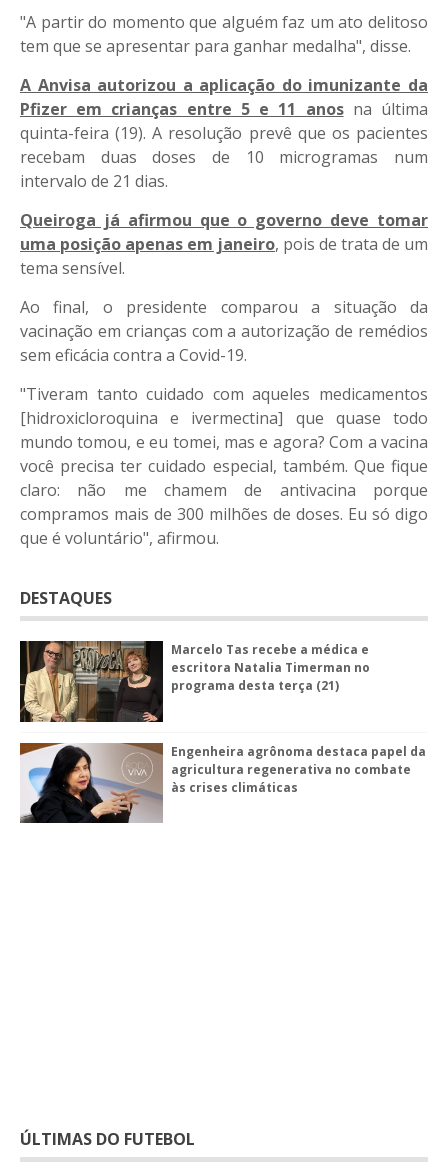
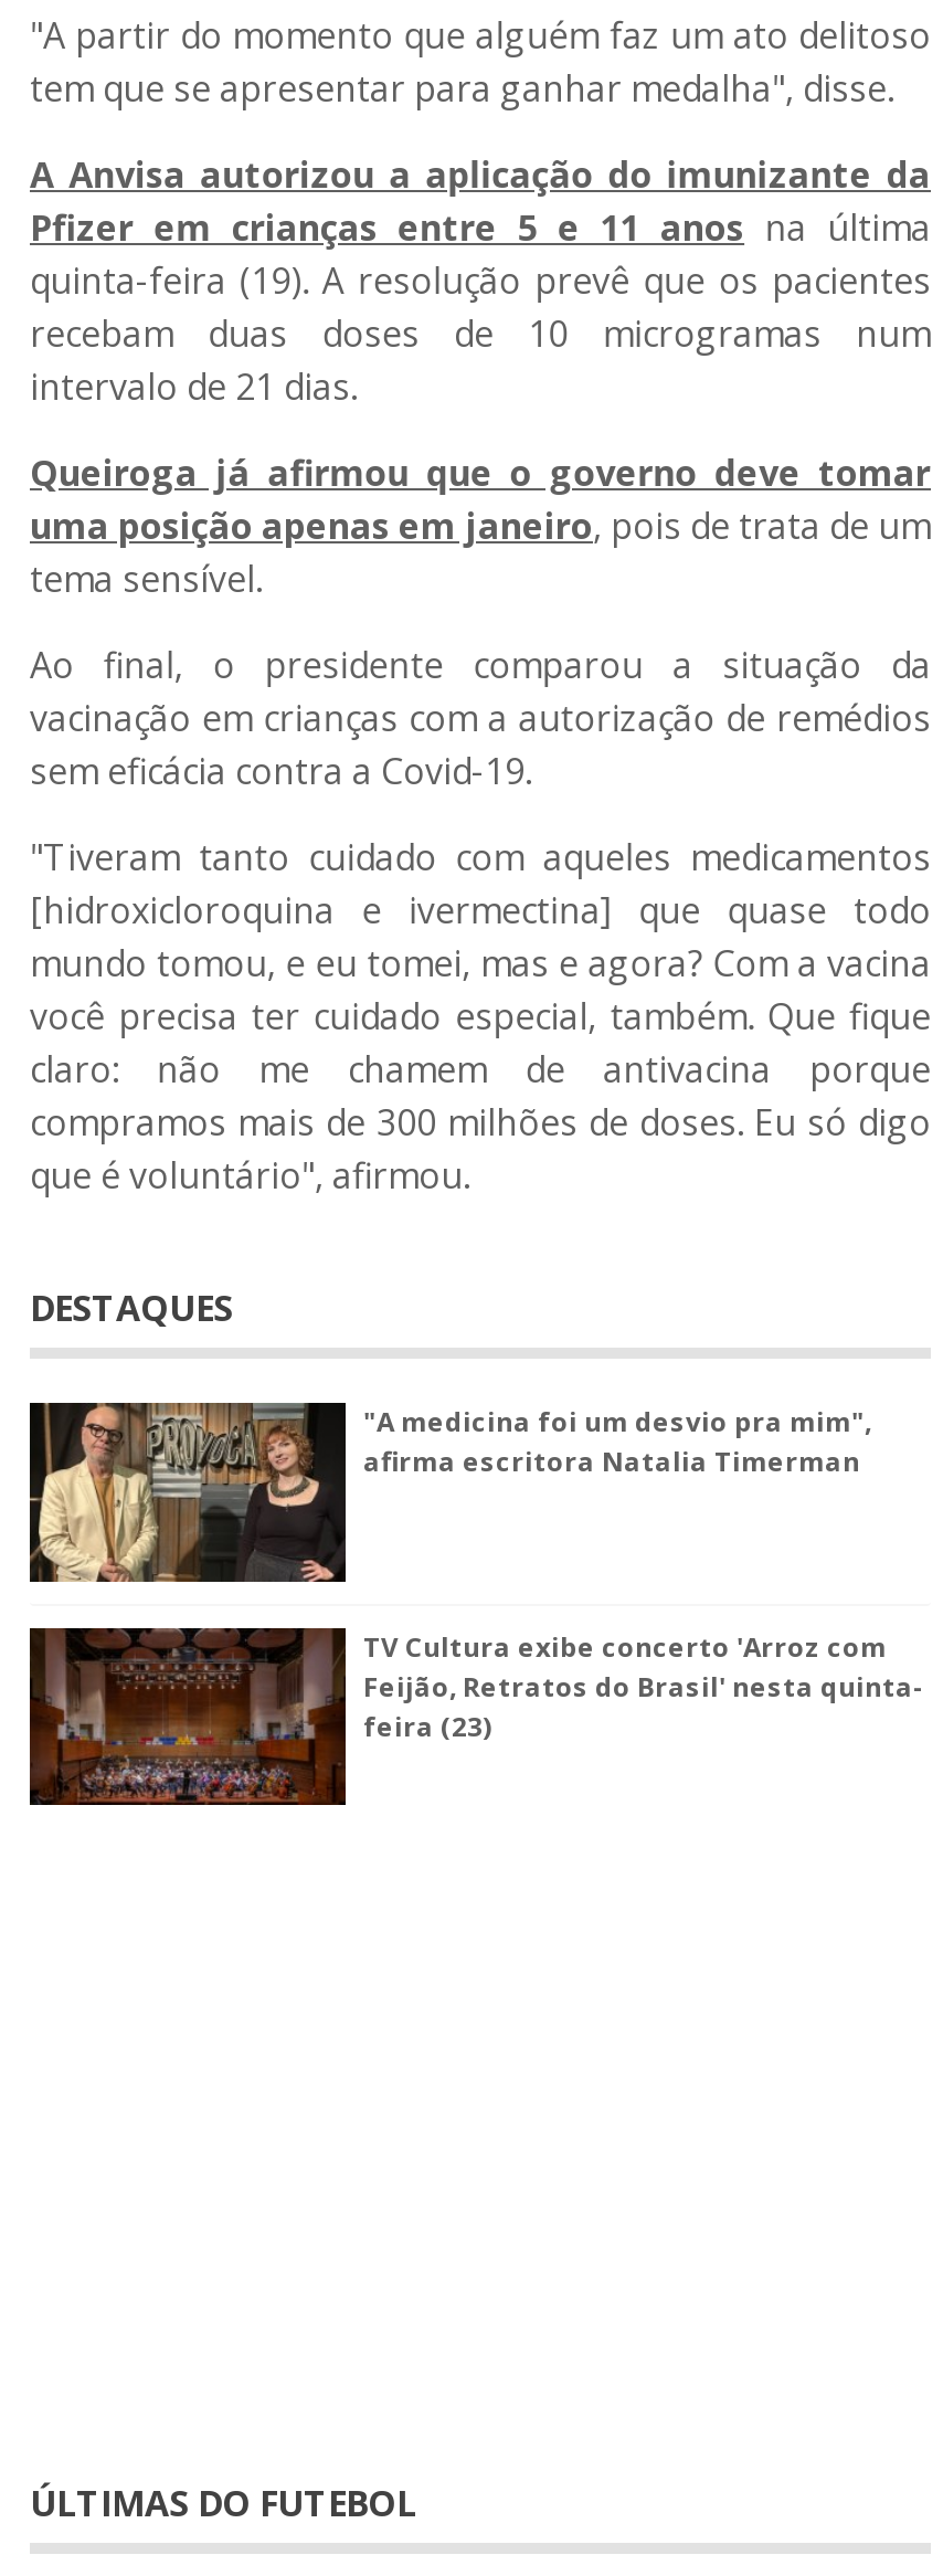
- Marcelo Tas recebe a médica e
- escritora Natalia Timerman no
- programa desta terça (21)
+ "A medicina foi um desvio pra mim",
+ afirma escritora Natalia Timerman

- [image]
- Engenheira agrônoma destaca papel da
- agricultura regenerativa no combate
- às crises climáticas
+ [image]
+ TV Cultura exibe concerto 'Arroz com
+ Feijão, Retratos do Brasil' nesta quinta-
+ feira (23)
